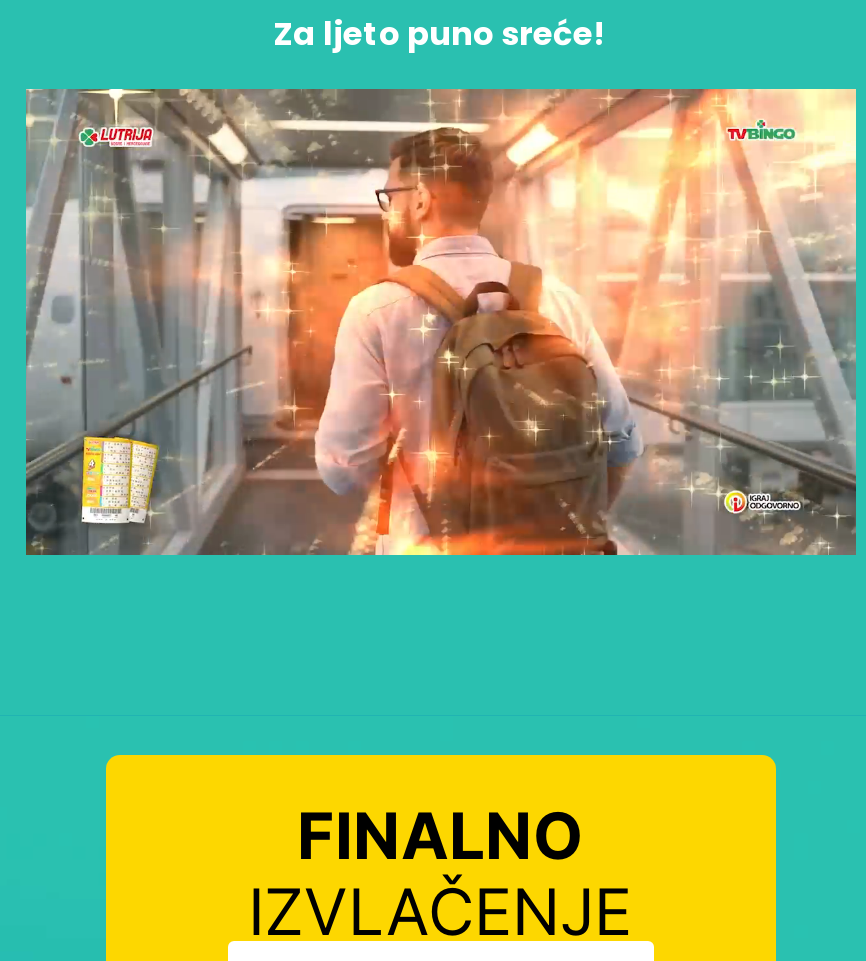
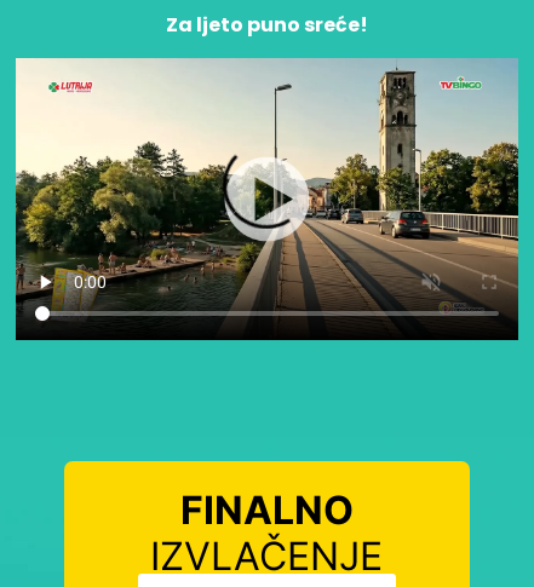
- [image]
+ [image]
